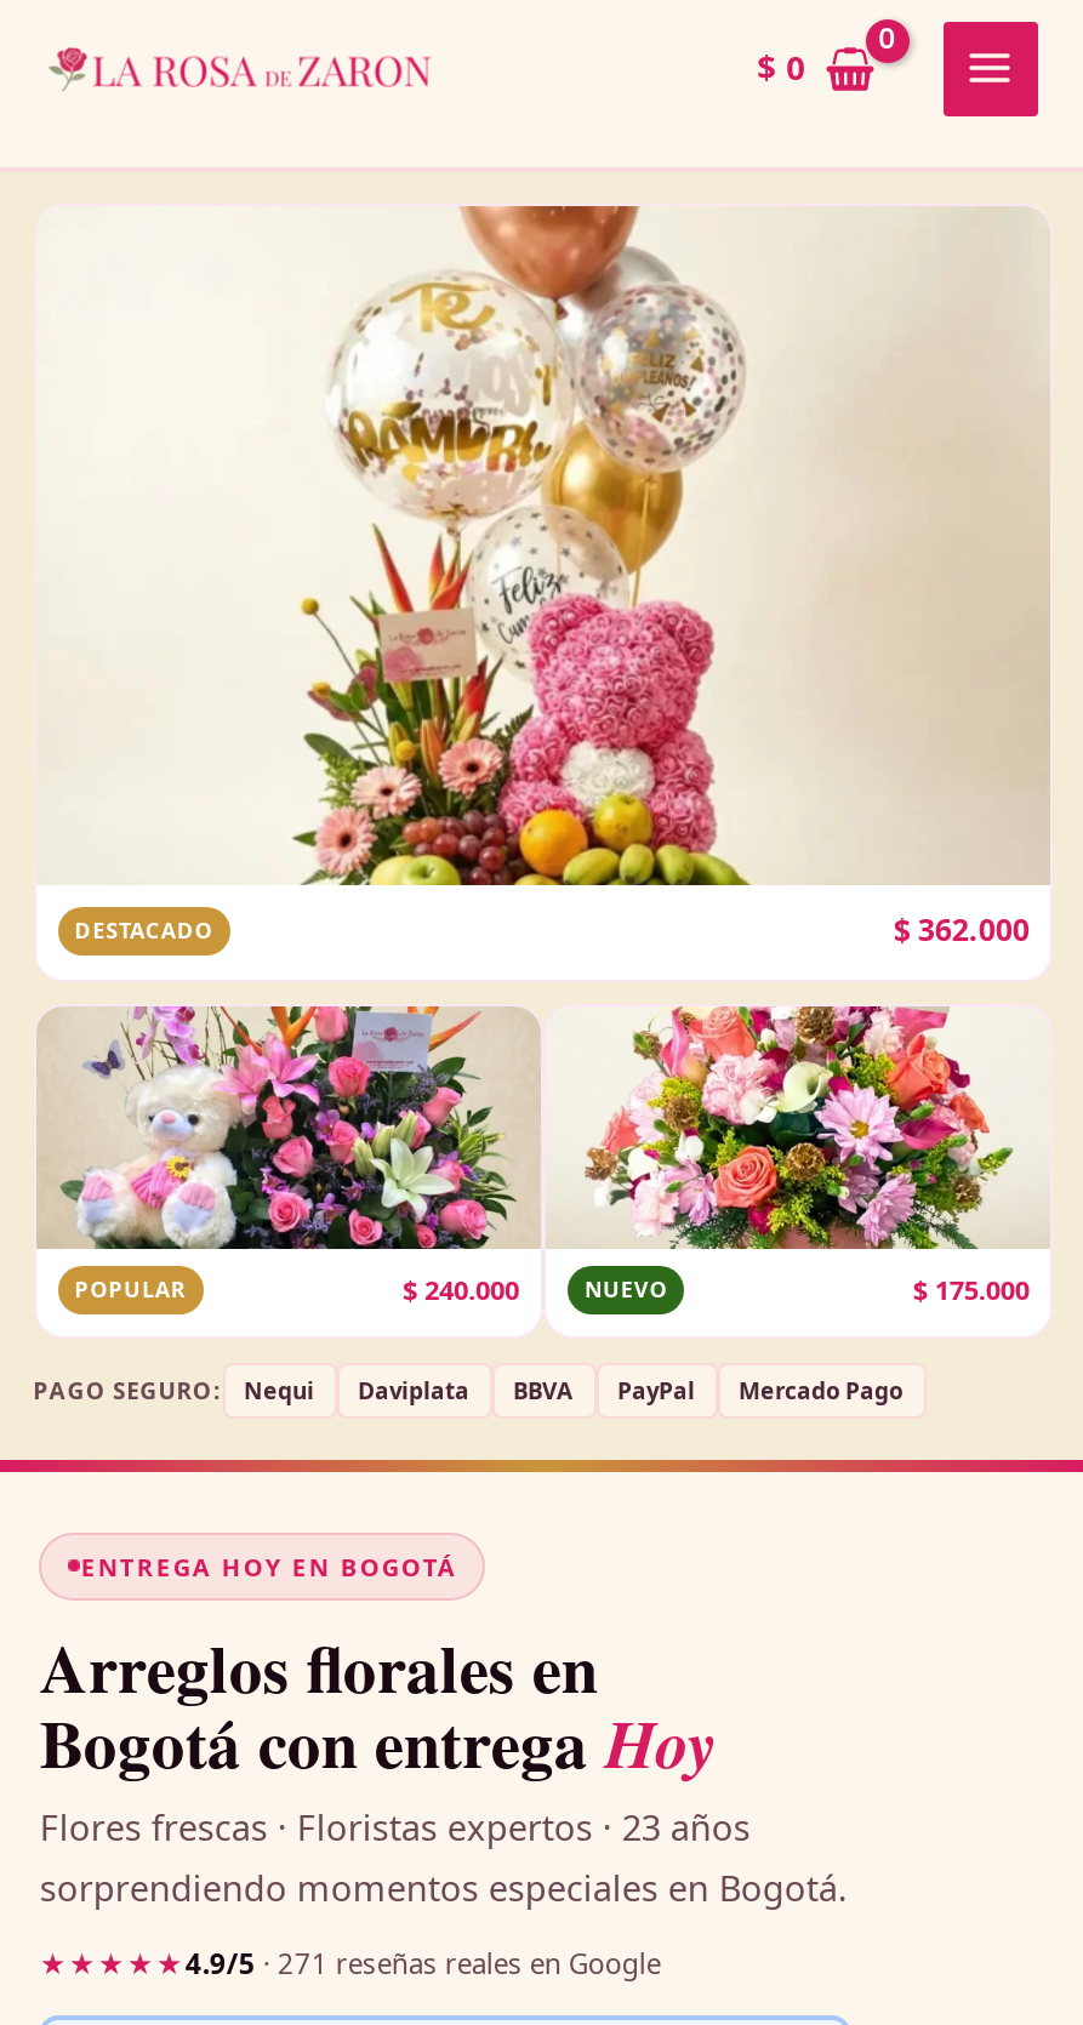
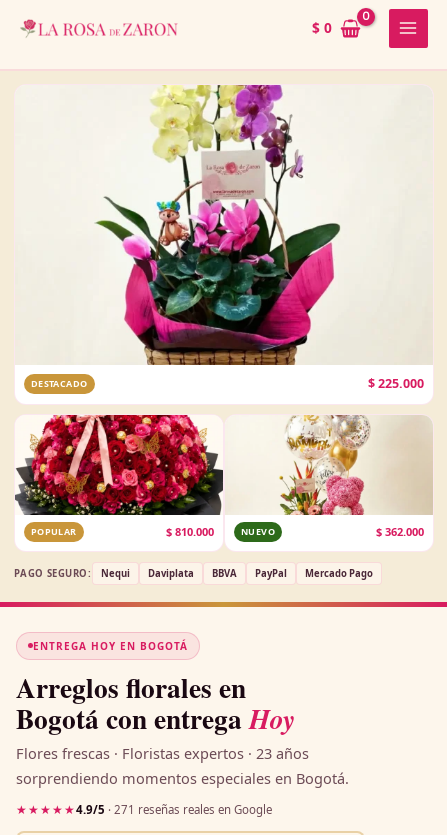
- [image]
- $362.000
+ [image]
+ $225.000

- [image]
- $240.000
+ [image]
+ $810.000

- [image]
- $175.000
+ [image]
+ $362.000
